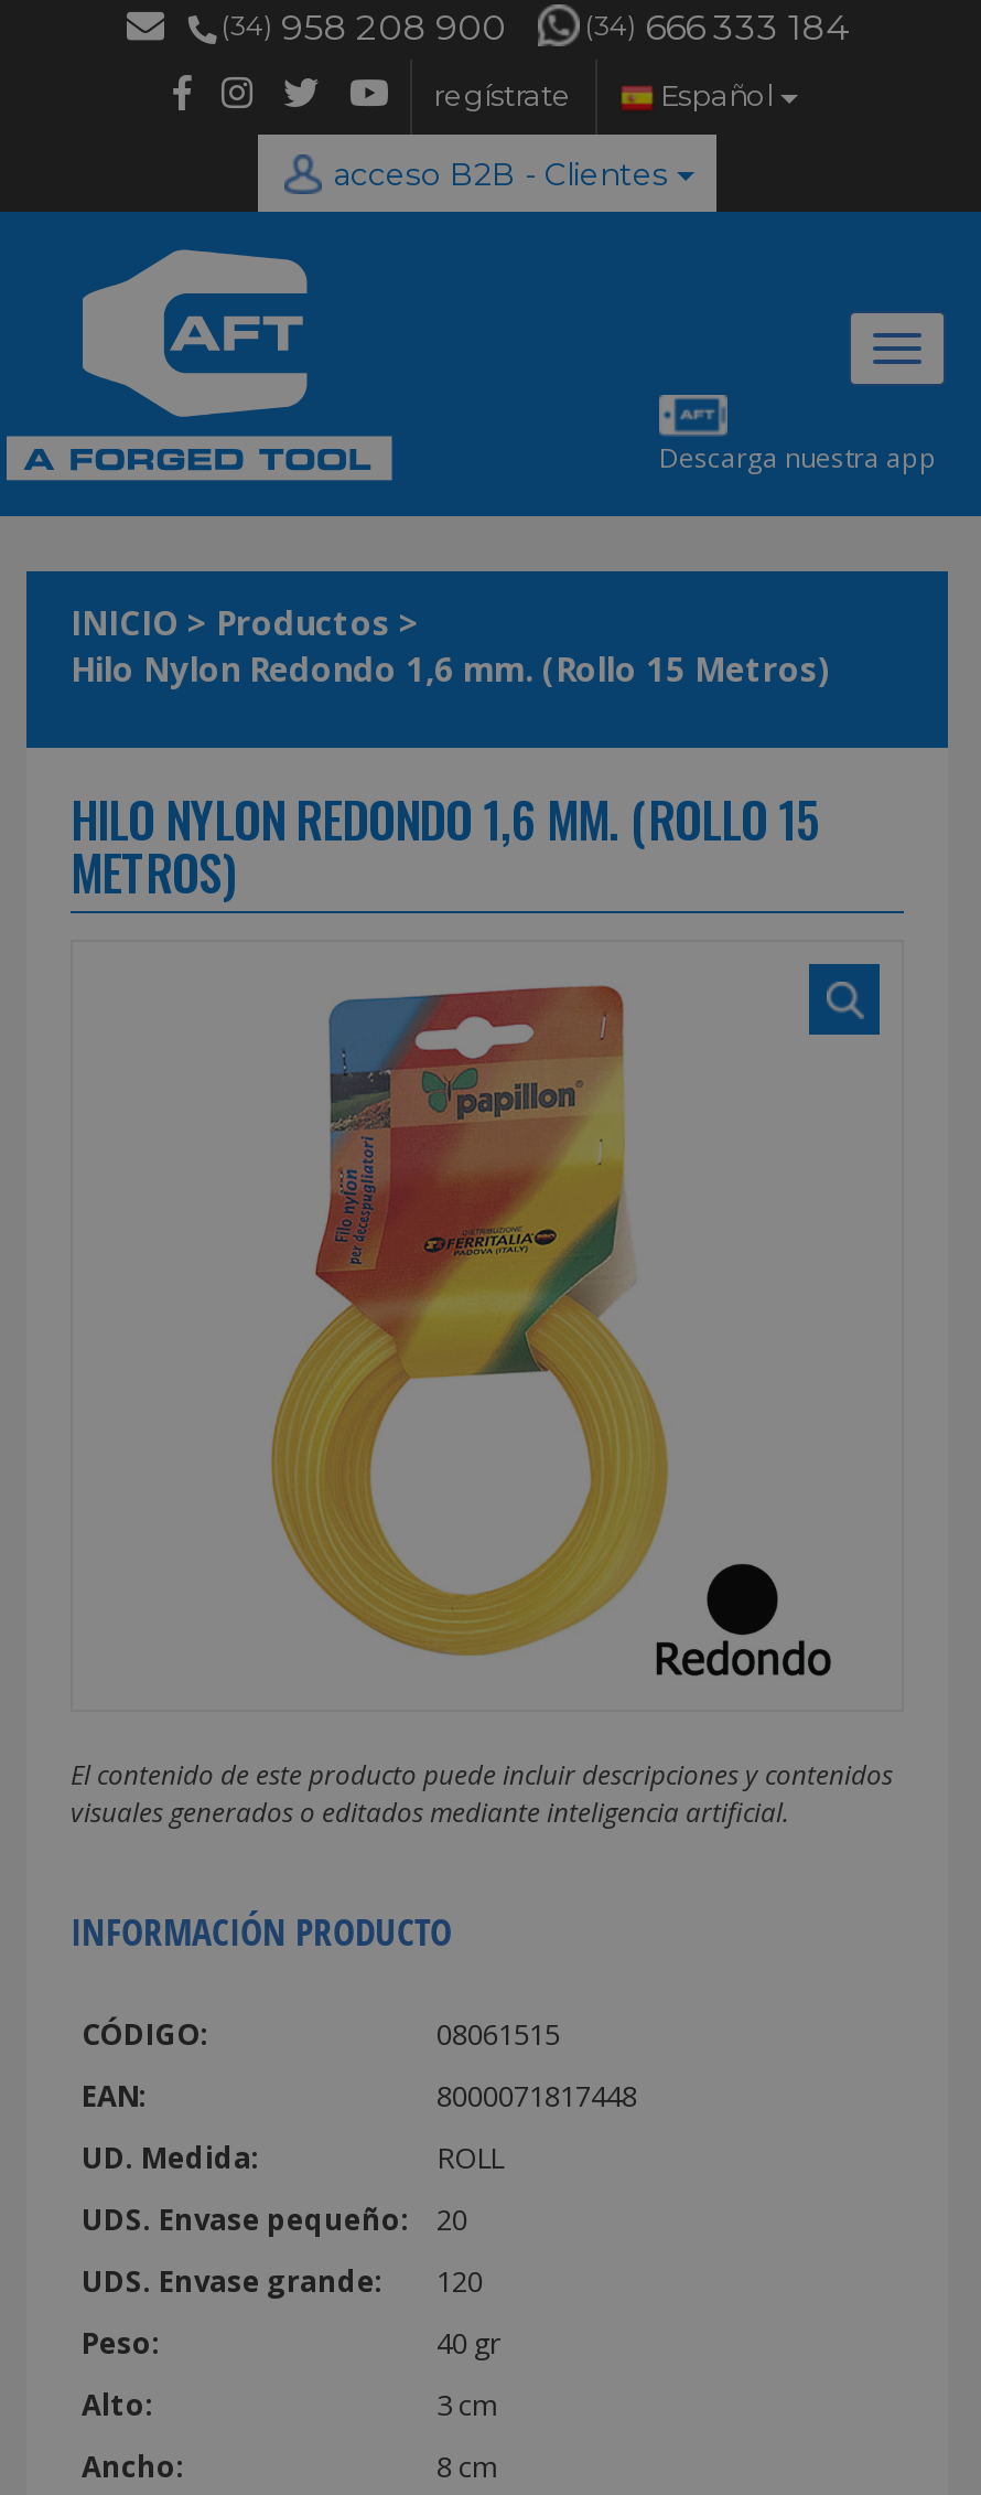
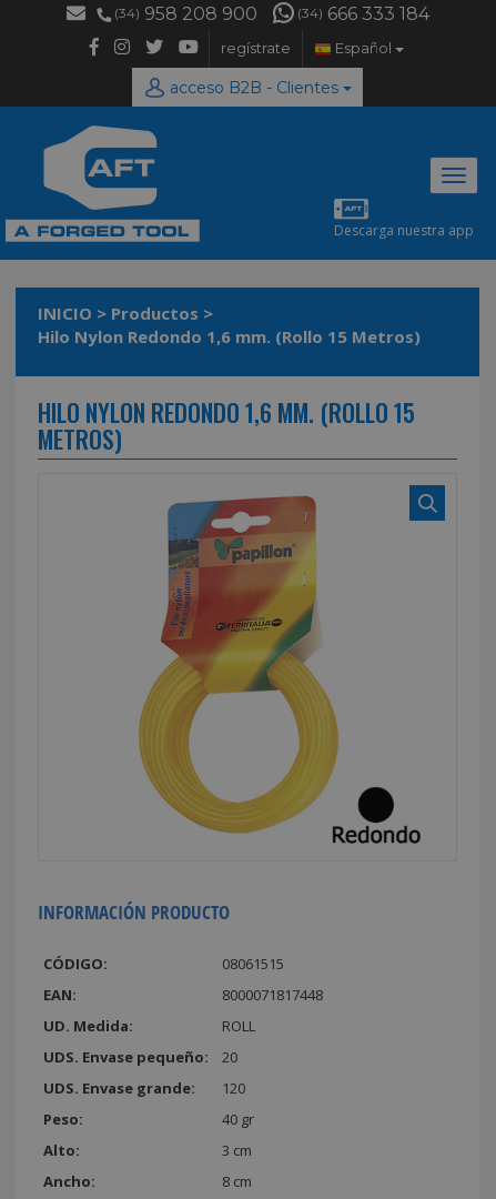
- El contenido de este producto puede incluir descripciones y contenidos
- visuales generados o editados mediante inteligencia artificial.
